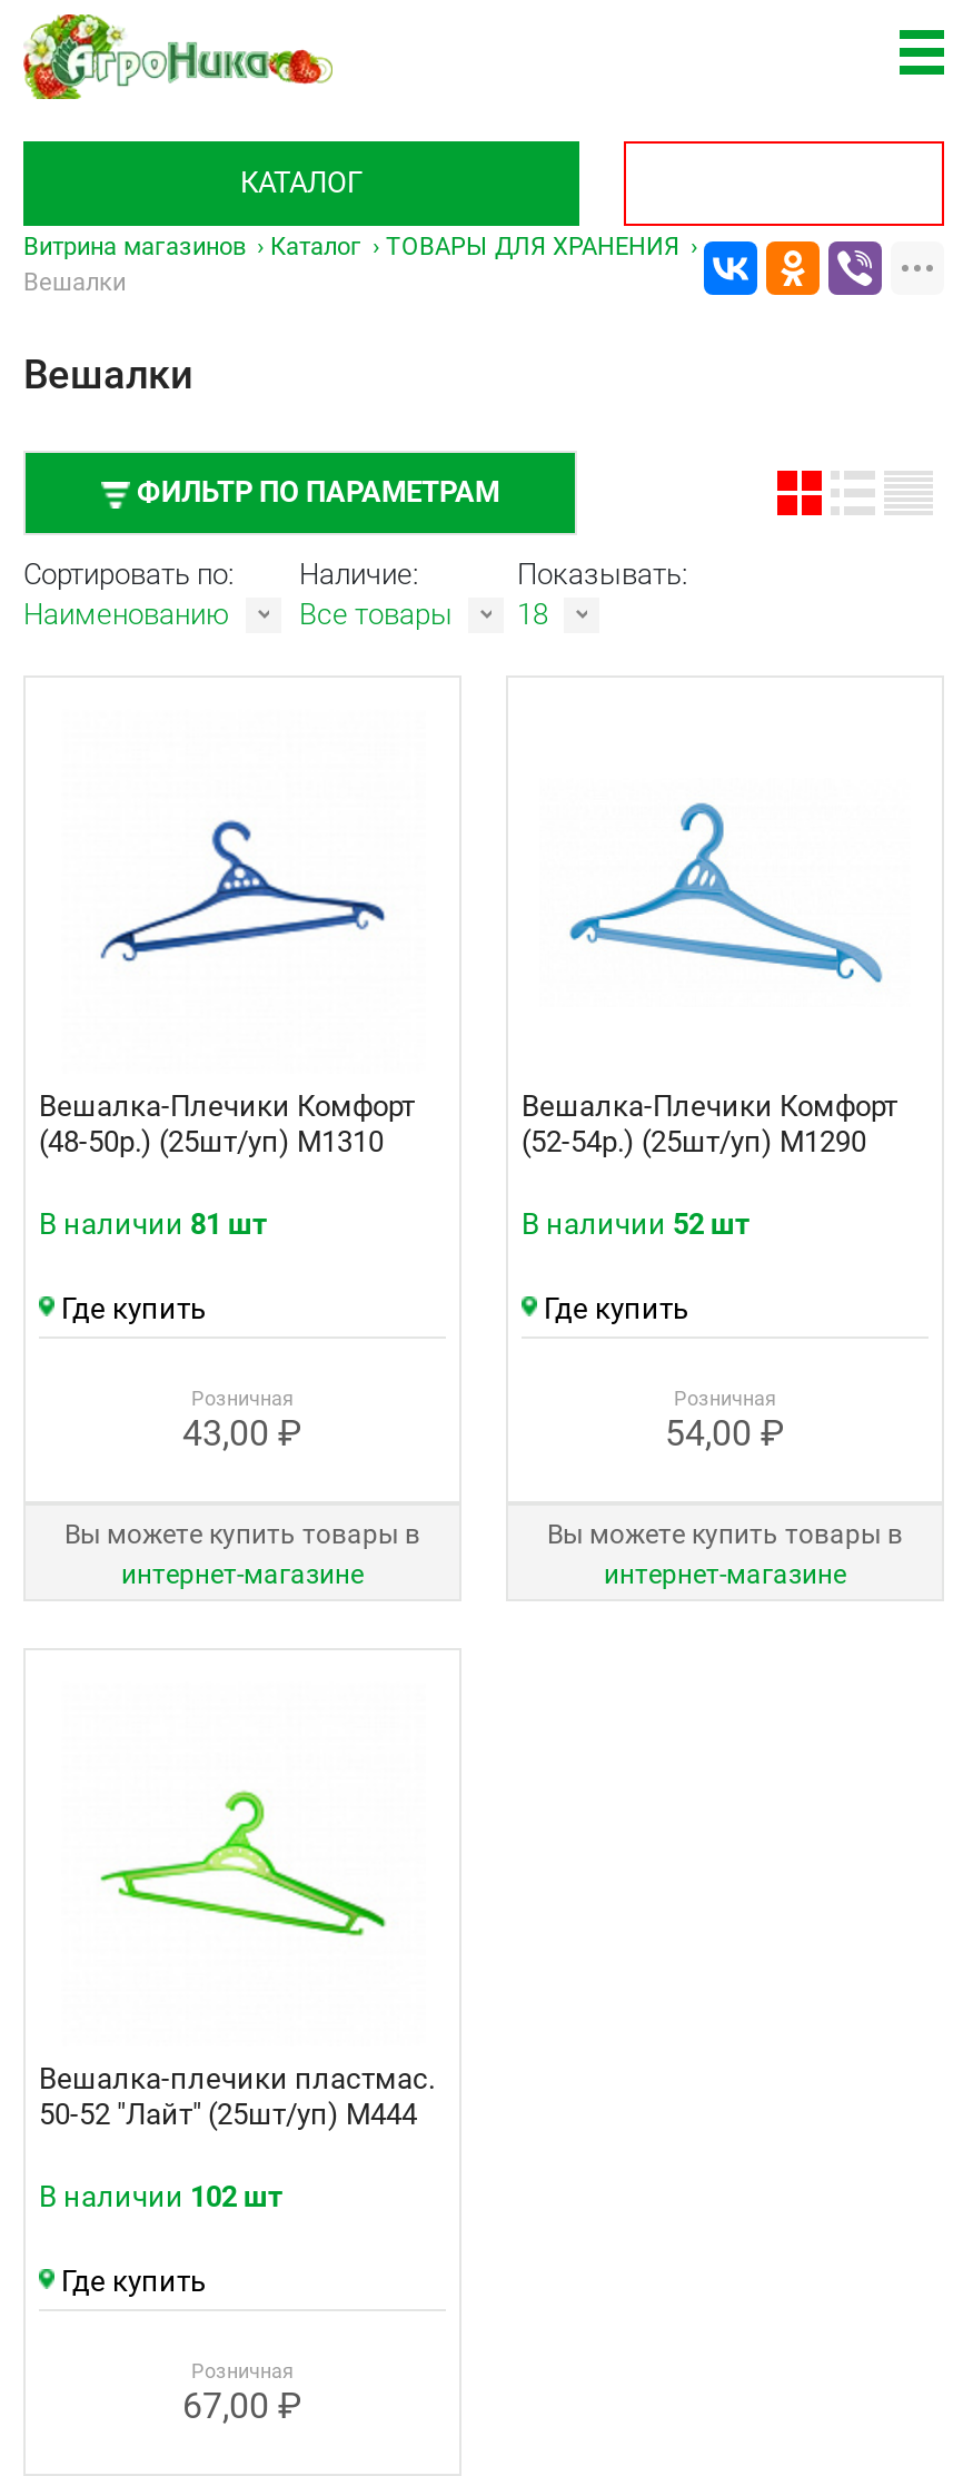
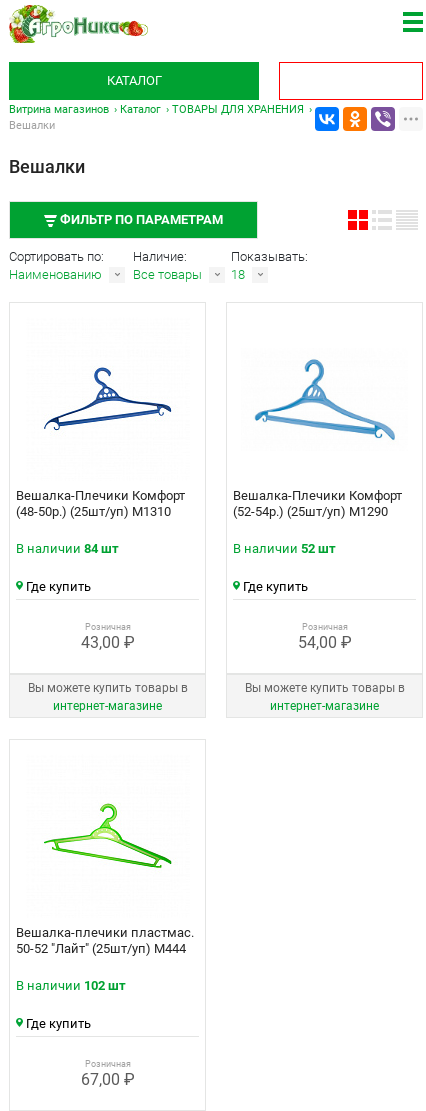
- В наличии 81 шт
+ В наличии 84 шт
